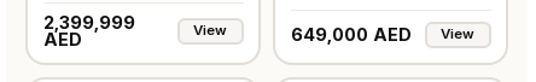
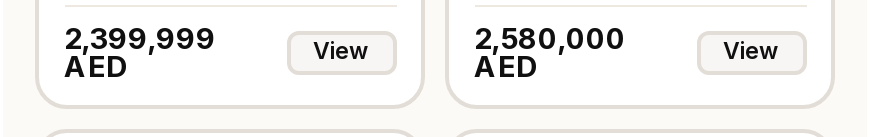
- 649,000 AED
+ 2,580,000
+ AED
